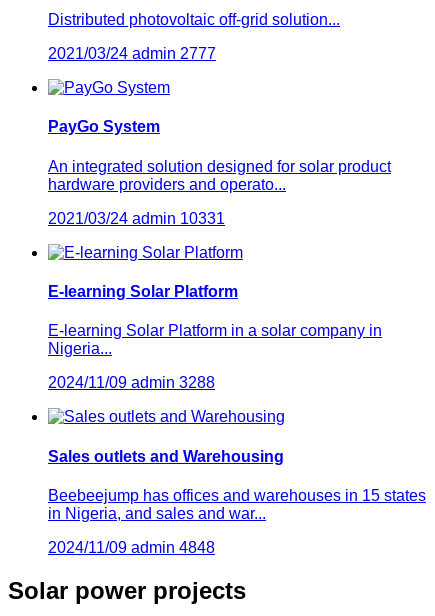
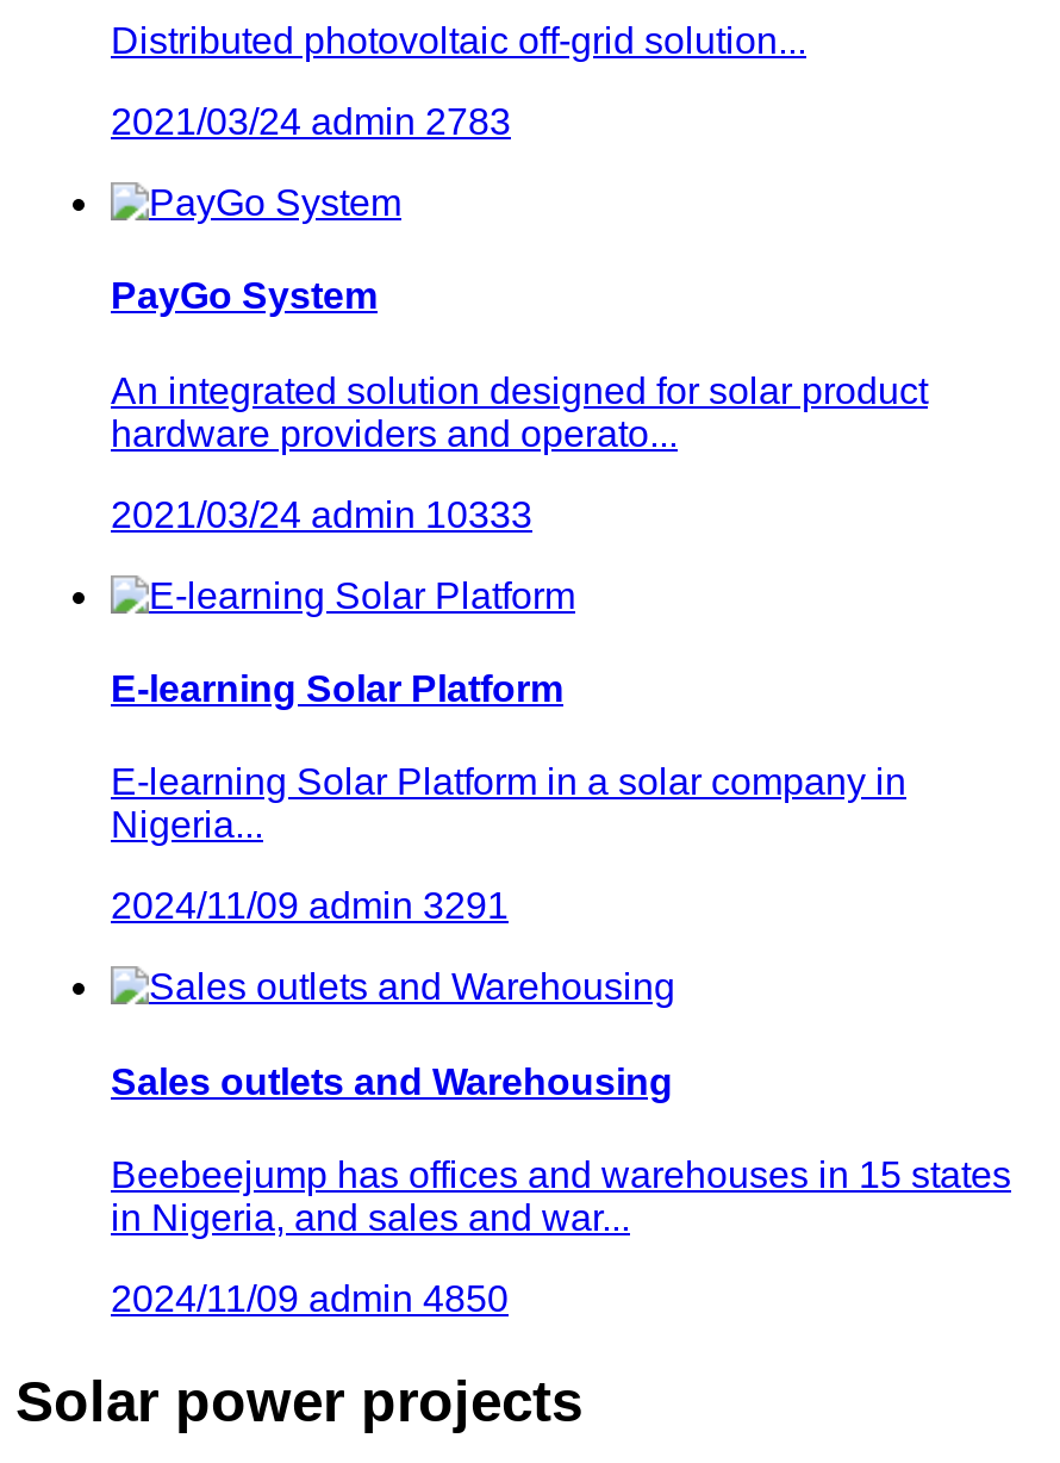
- 2021/03/24 admin 2777
+ 2021/03/24 admin 2783

- 2021/03/24 admin 10331
+ 2021/03/24 admin 10333

- 2024/11/09 admin 3288
+ 2024/11/09 admin 3291

- 2024/11/09 admin 4848
+ 2024/11/09 admin 4850
